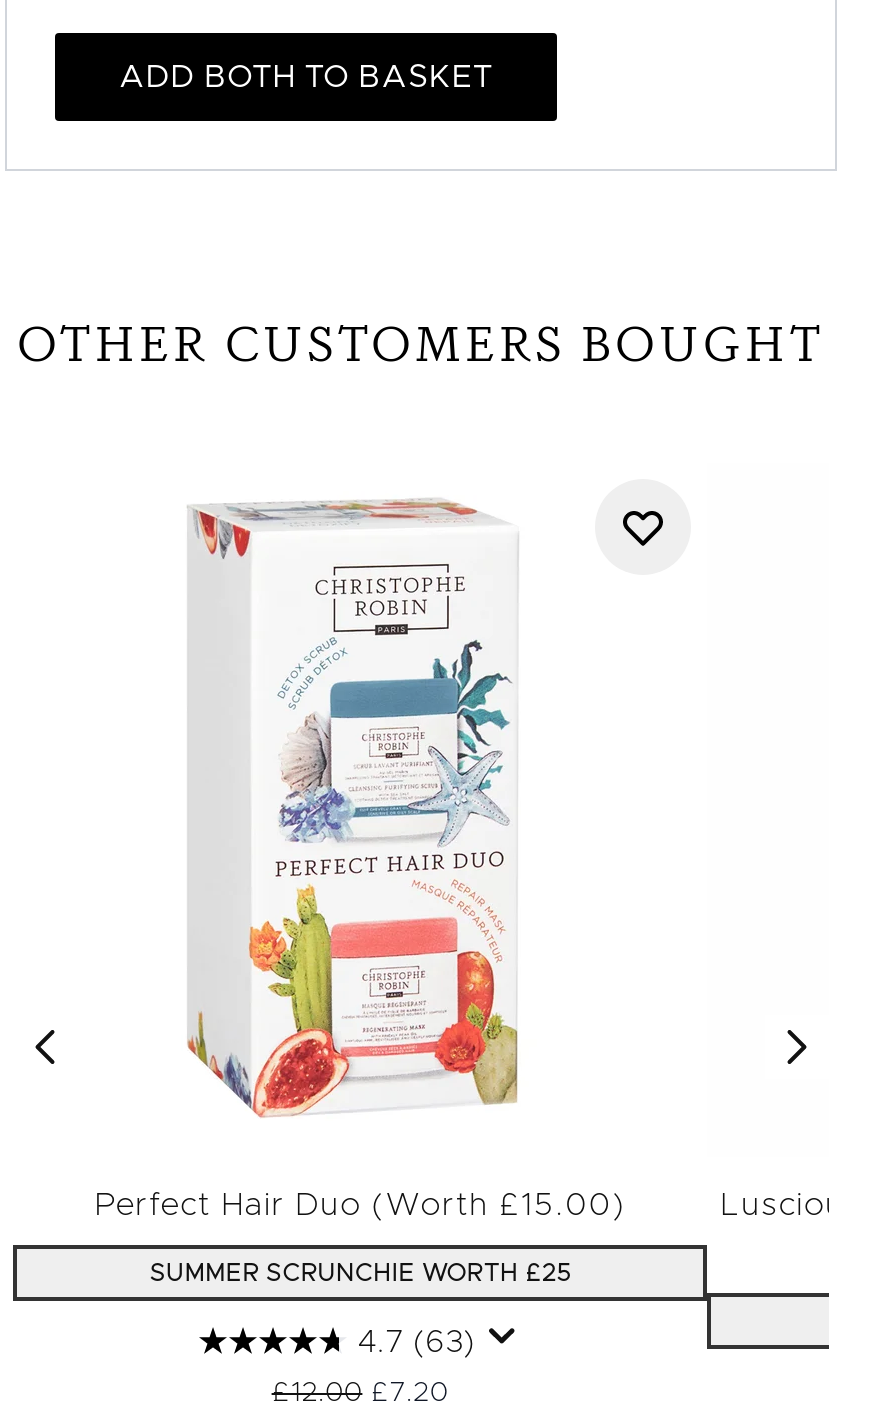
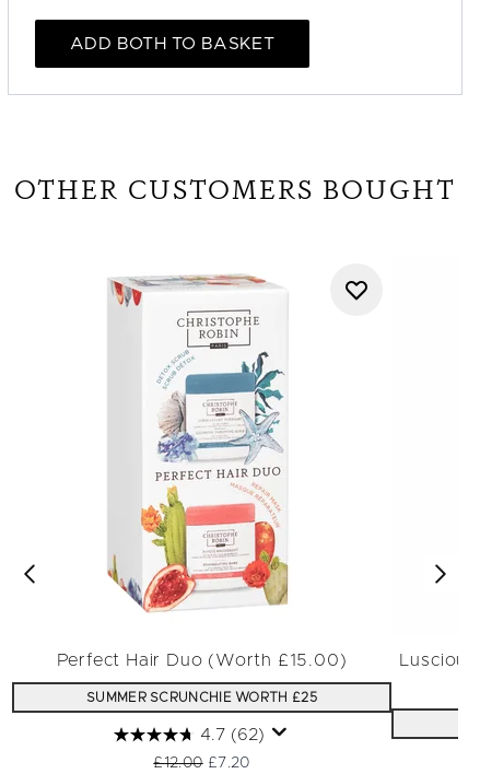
- 4.7 (63)
+ 4.7 (62)
